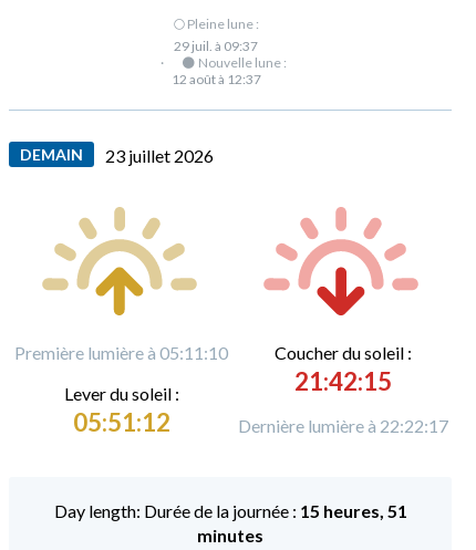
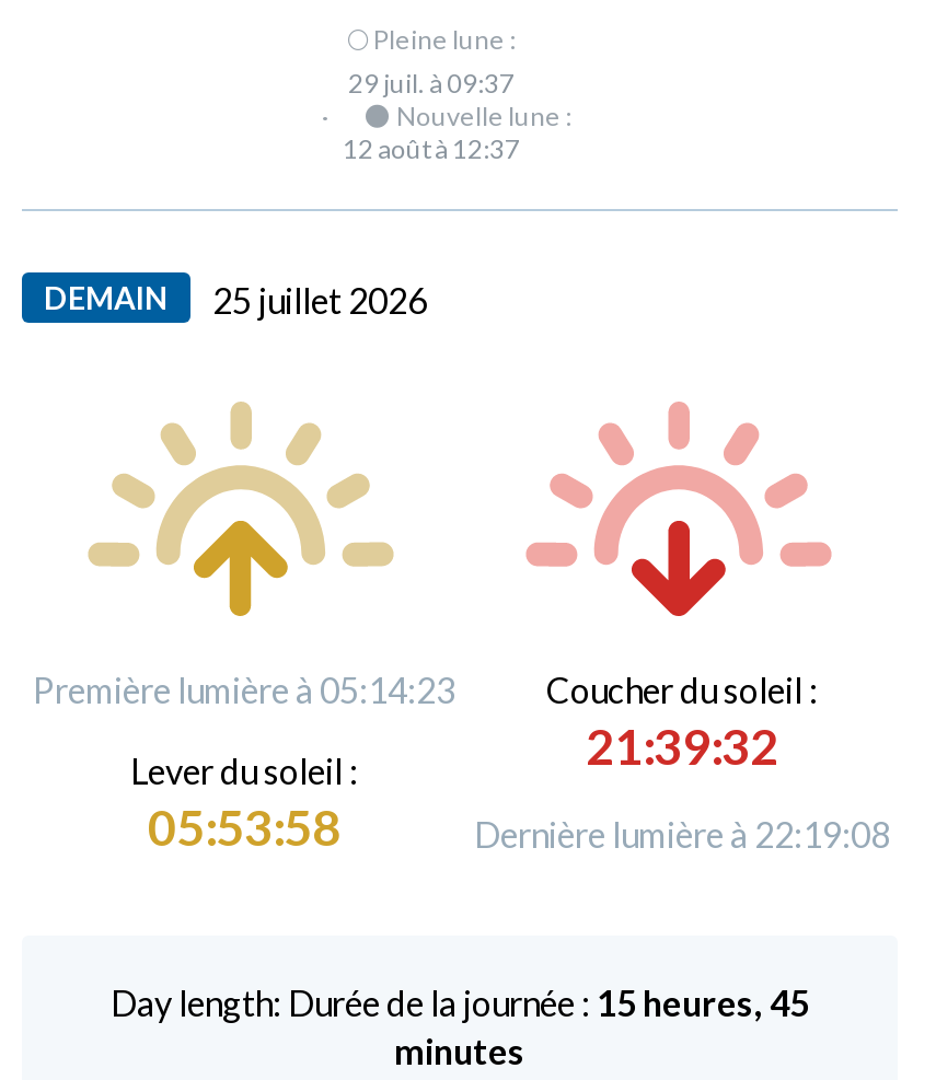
- DEMAIN 23 juillet 2026
+ DEMAIN 25 juillet 2026

- Première lumière à 05:11:10
+ Première lumière à 05:14:23

- 21:42:15
+ 21:39:32

- 05:51:12
+ 05:53:58

- Dernière lumière à 22:22:17
+ Dernière lumière à 22:19:08

- Durée de la journée : 15 heures, 51
+ Durée de la journée : 15 heures, 45
